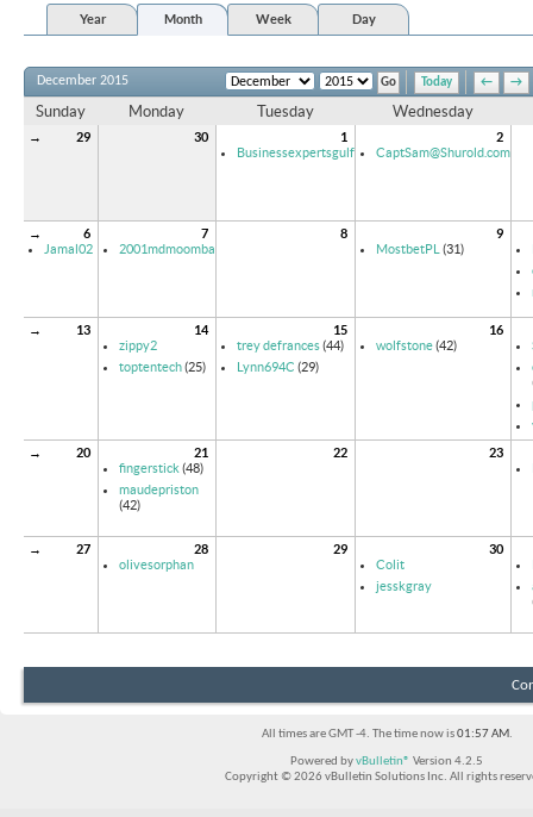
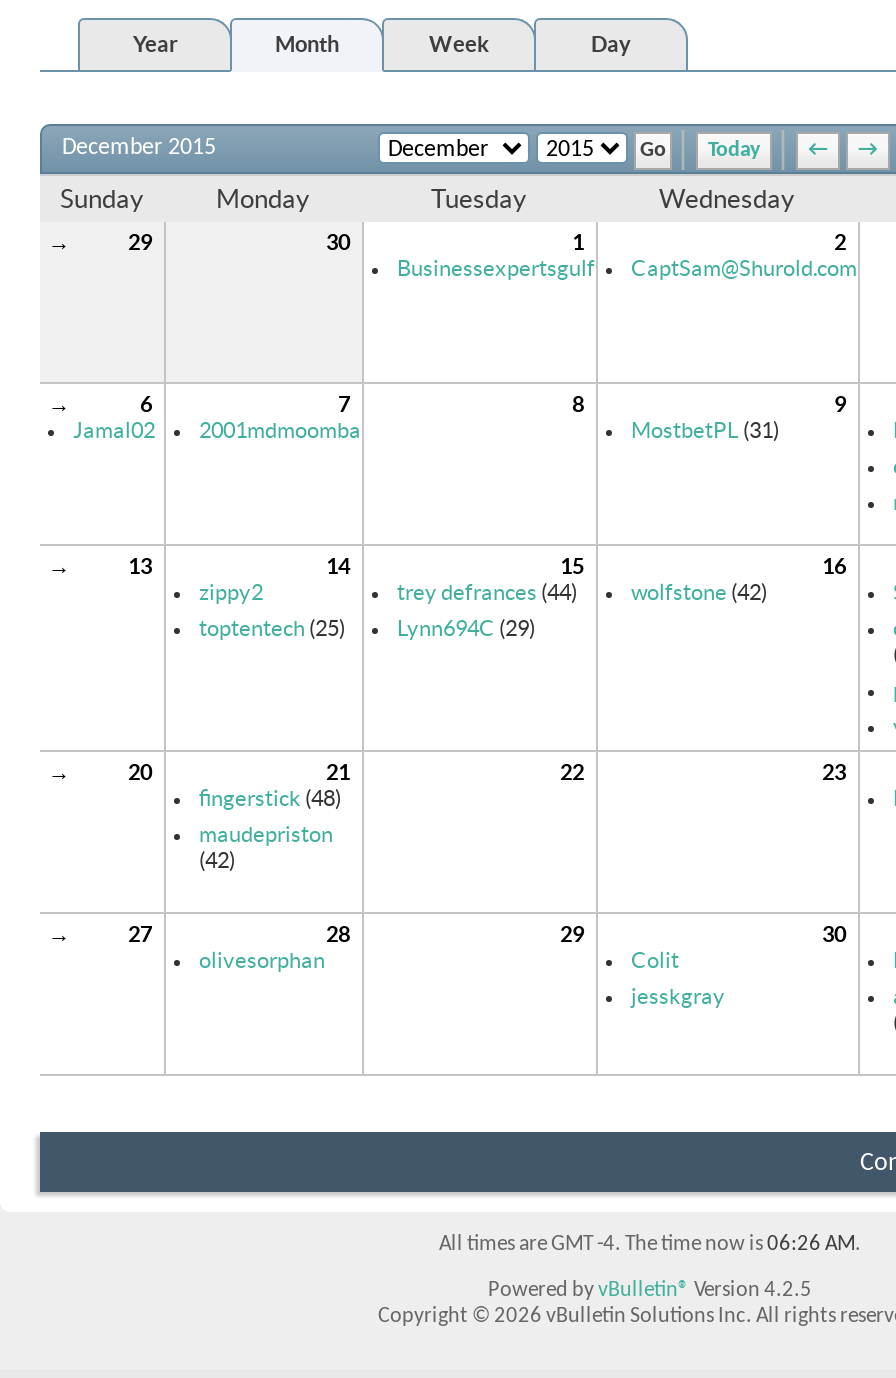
- All times are GMT -4. The time now is 01:57 AM.
+ All times are GMT -4. The time now is 06:26 AM.
